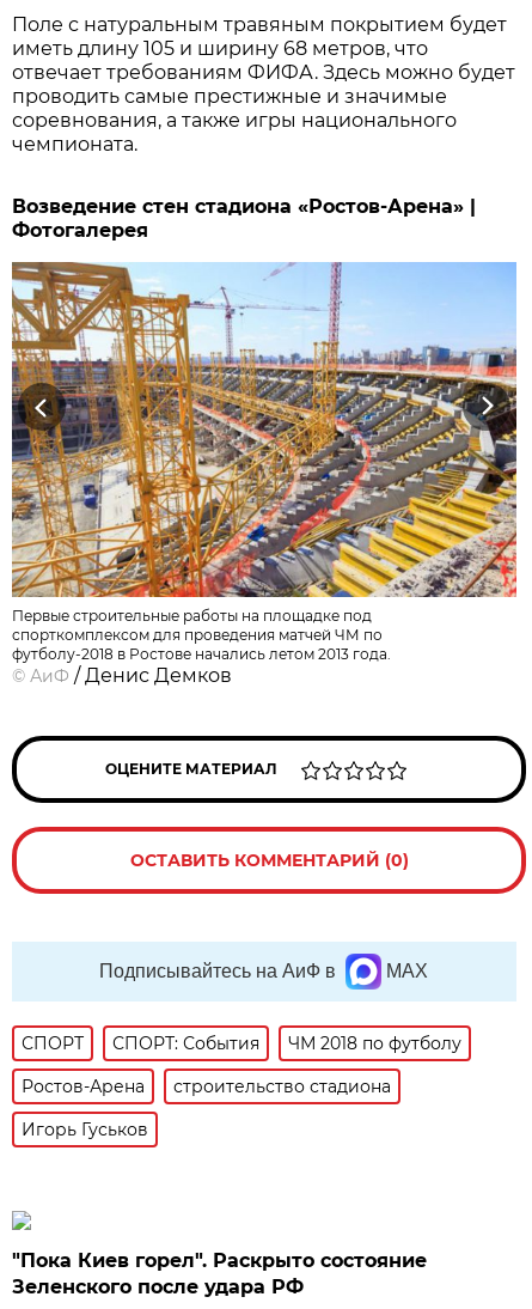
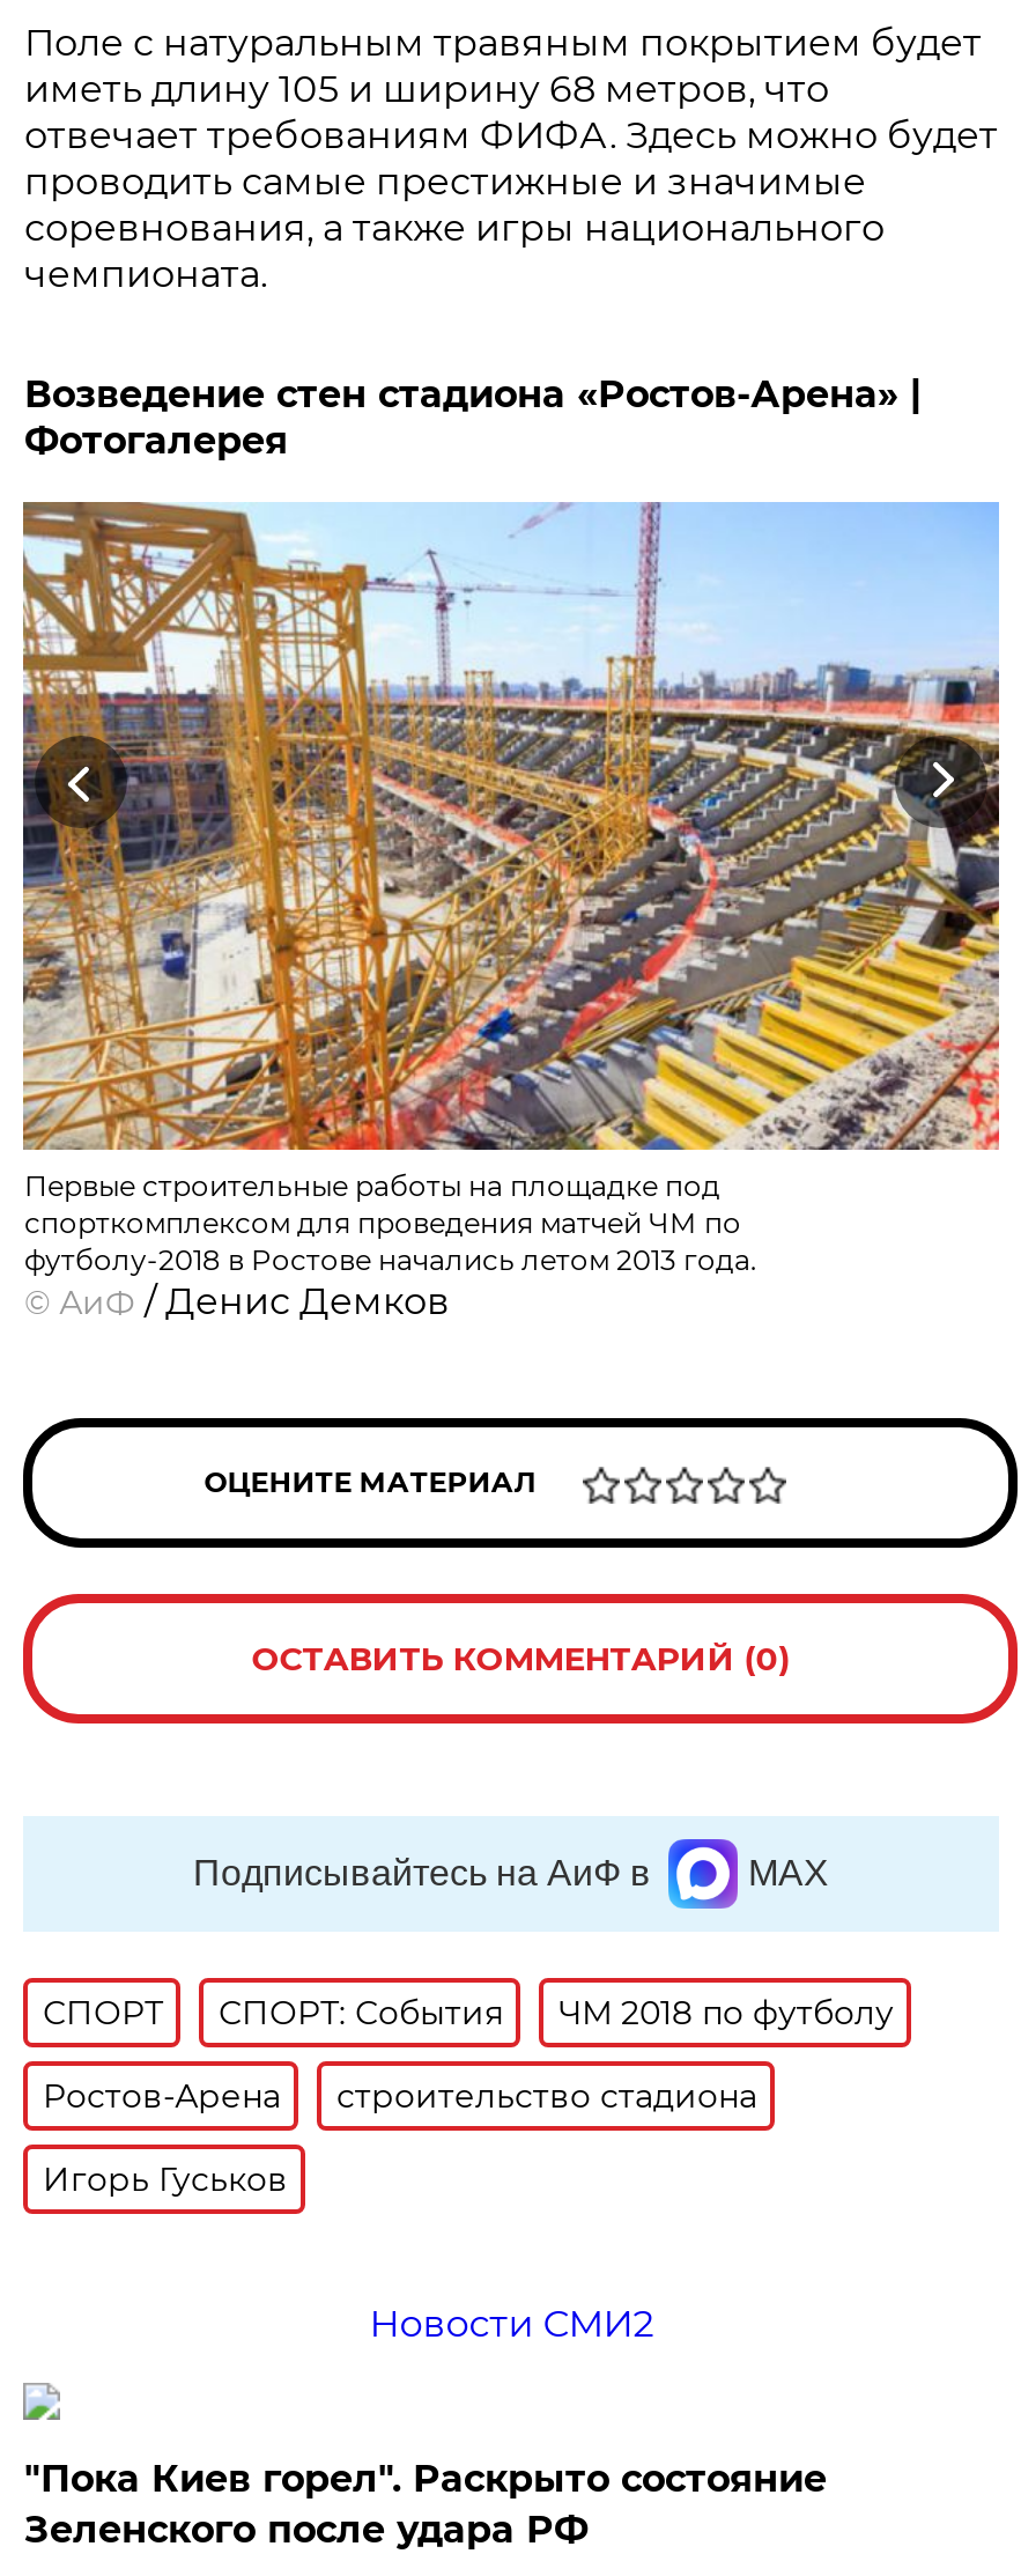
+ Новости СМИ2
